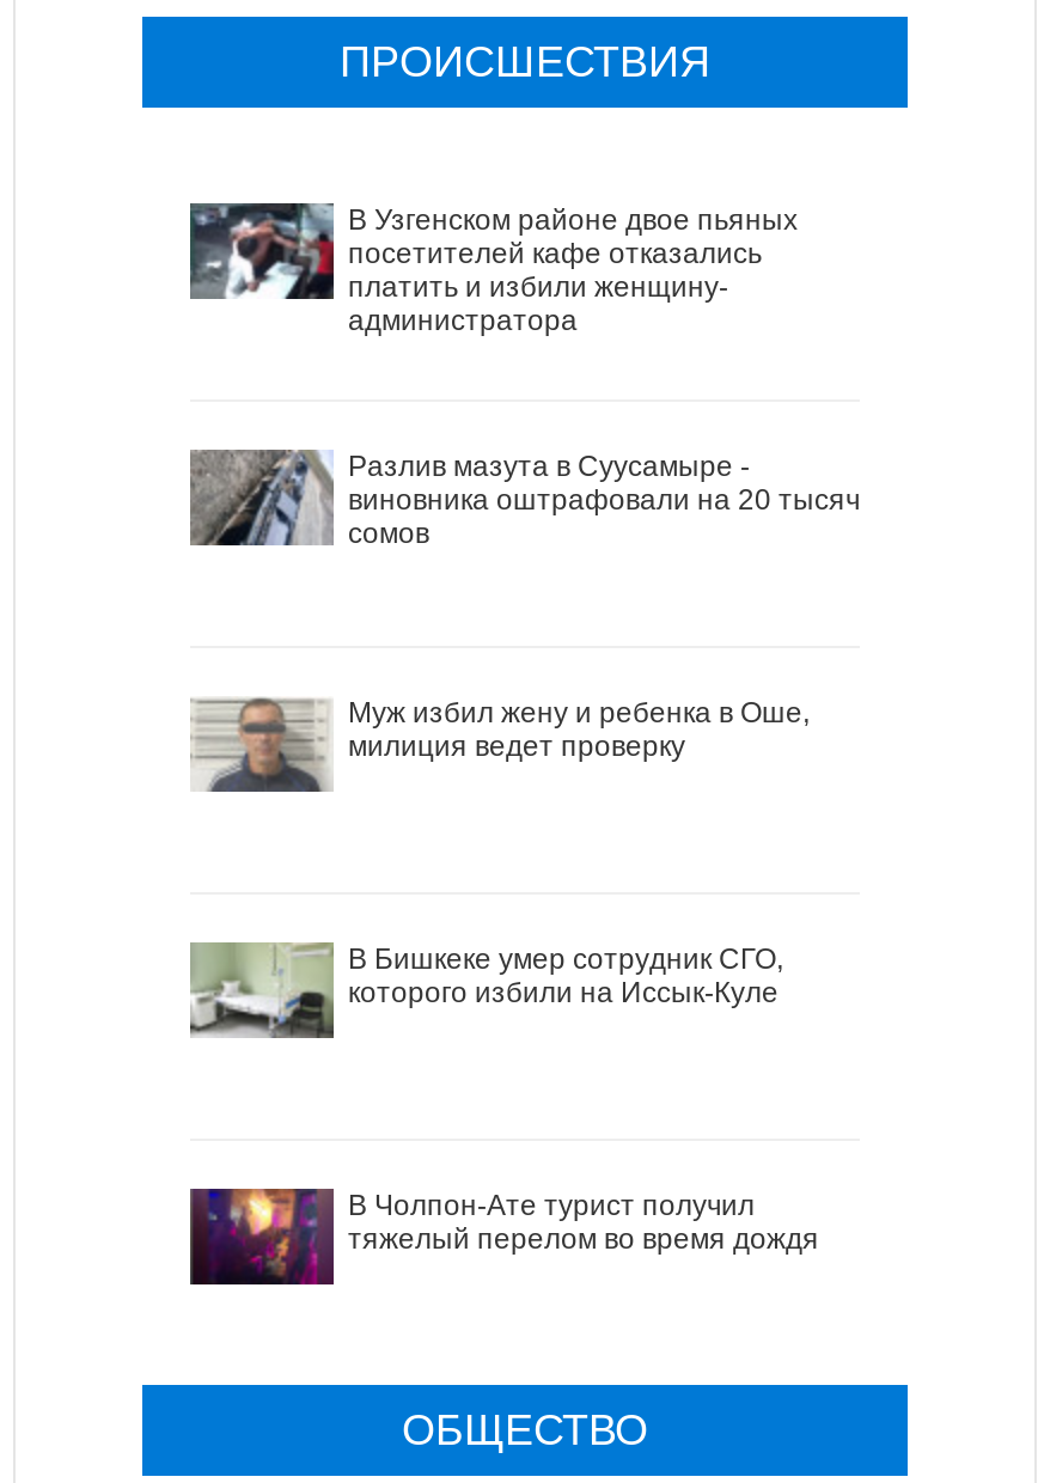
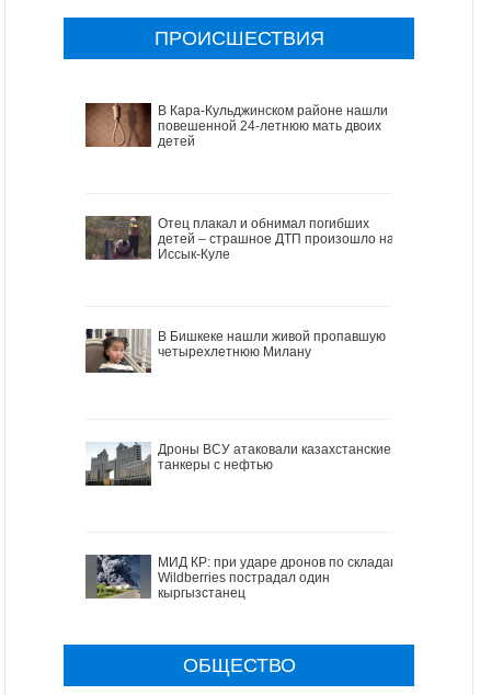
- [image]
- В Узгенском районе двое пьяных
- посетителей кафе отказались
- платить и избили женщину-
- администратора
+ [image]
+ В Кара-Кульджинском районе нашли
+ повешенной 24-летнюю мать двоих
+ детей

- [image]
- Разлив мазута в Суусамыре -
- виновника оштрафовали на 20 тысяч
- сомов
+ [image]
+ Отец плакал и обнимал погибших
+ детей – страшное ДТП произошло на
+ Иссык-Куле

- [image]
- Муж избил жену и ребенка в Оше,
- милиция ведет проверку
+ [image]
+ В Бишкеке нашли живой пропавшую
+ четырехлетнюю Милану

- [image]
- В Бишкеке умер сотрудник СГО,
- которого избили на Иссык-Куле
+ [image]
+ Дроны ВСУ атаковали казахстанские
+ танкеры с нефтью

- [image]
- В Чолпон-Ате турист получил
- тяжелый перелом во время дождя
+ [image]
+ МИД КР: при ударе дронов по складам
+ Wildberries пострадал один
+ кыргызстанец
